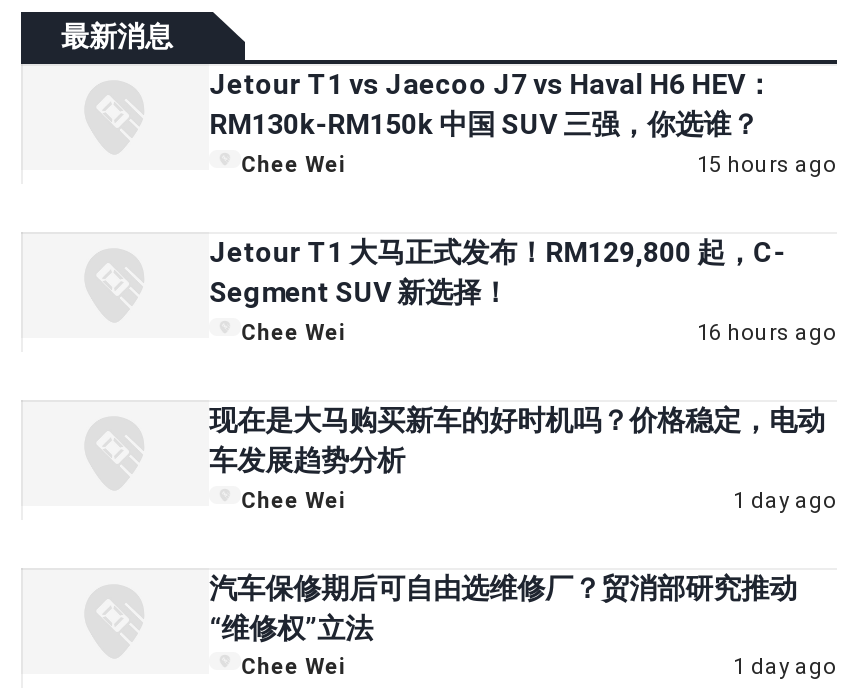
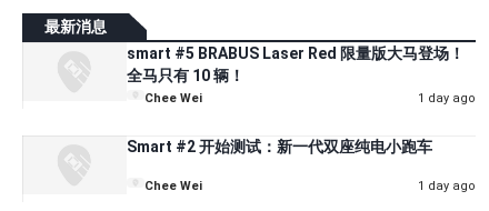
- Jetour T1 vs Jaecoo J7 vs Haval H6 HEV：
- RM130k-RM150k 中国 SUV 三强，你选谁？
- Chee Wei
- 15 hours ago
- Jetour T1 大马正式发布！RM129,800 起，C-
- Segment SUV 新选择！
- Chee Wei
- 16 hours ago
- 现在是大马购买新车的好时机吗？价格稳定，电动
- 车发展趋势分析
+ smart #5 BRABUS Laser Red 限量版大马登场！
+ 全马只有 10 辆！

- 汽车保修期后可自由选维修厂？贸消部研究推动
- “维修权”立法
+ Smart #2 开始测试：新一代双座纯电小跑车
